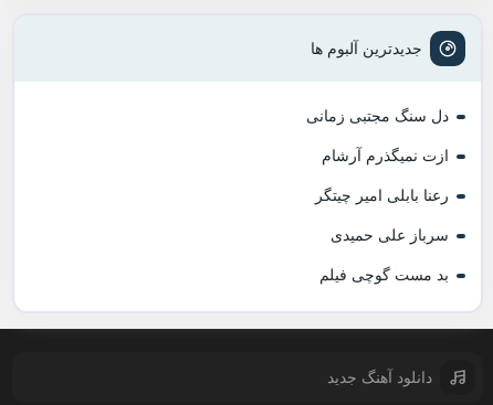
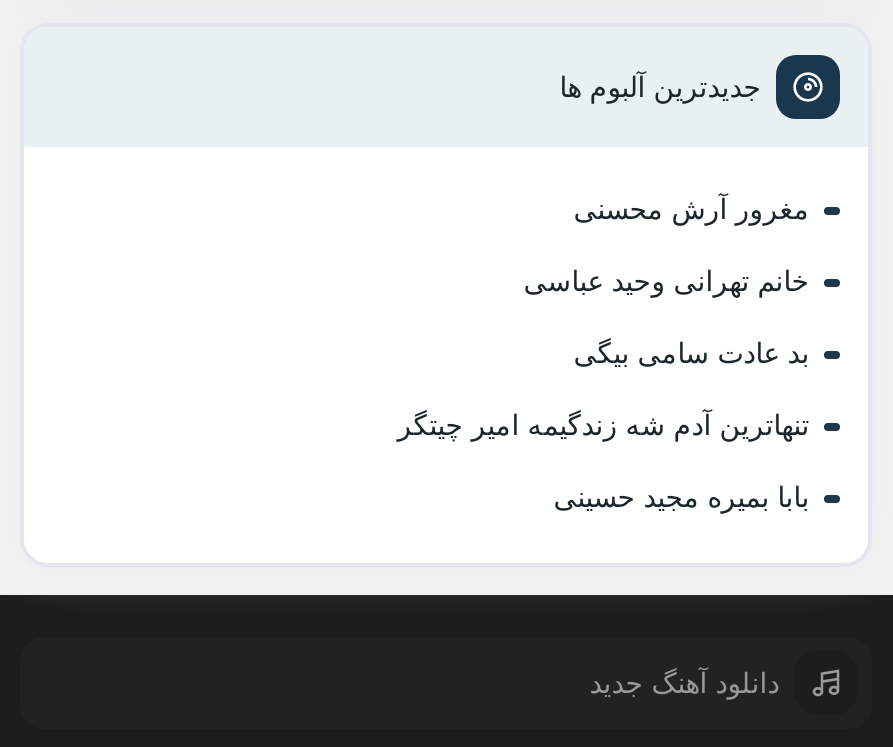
- دل سنگ مجتبی زمانی
+ مغرور آرش محسنی

- ازت نمیگذرم آرشام
+ خانم تهرانی وحید عباسی

- رعنا بابلی امیر چیتگر
+ بد عادت سامی بیگی

- سرباز علی حمیدی
+ تنهاترین آدم شه زندگیمه امیر چیتگر

- بد مست گوچی فیلم
+ بابا بمیره مجید حسینی
